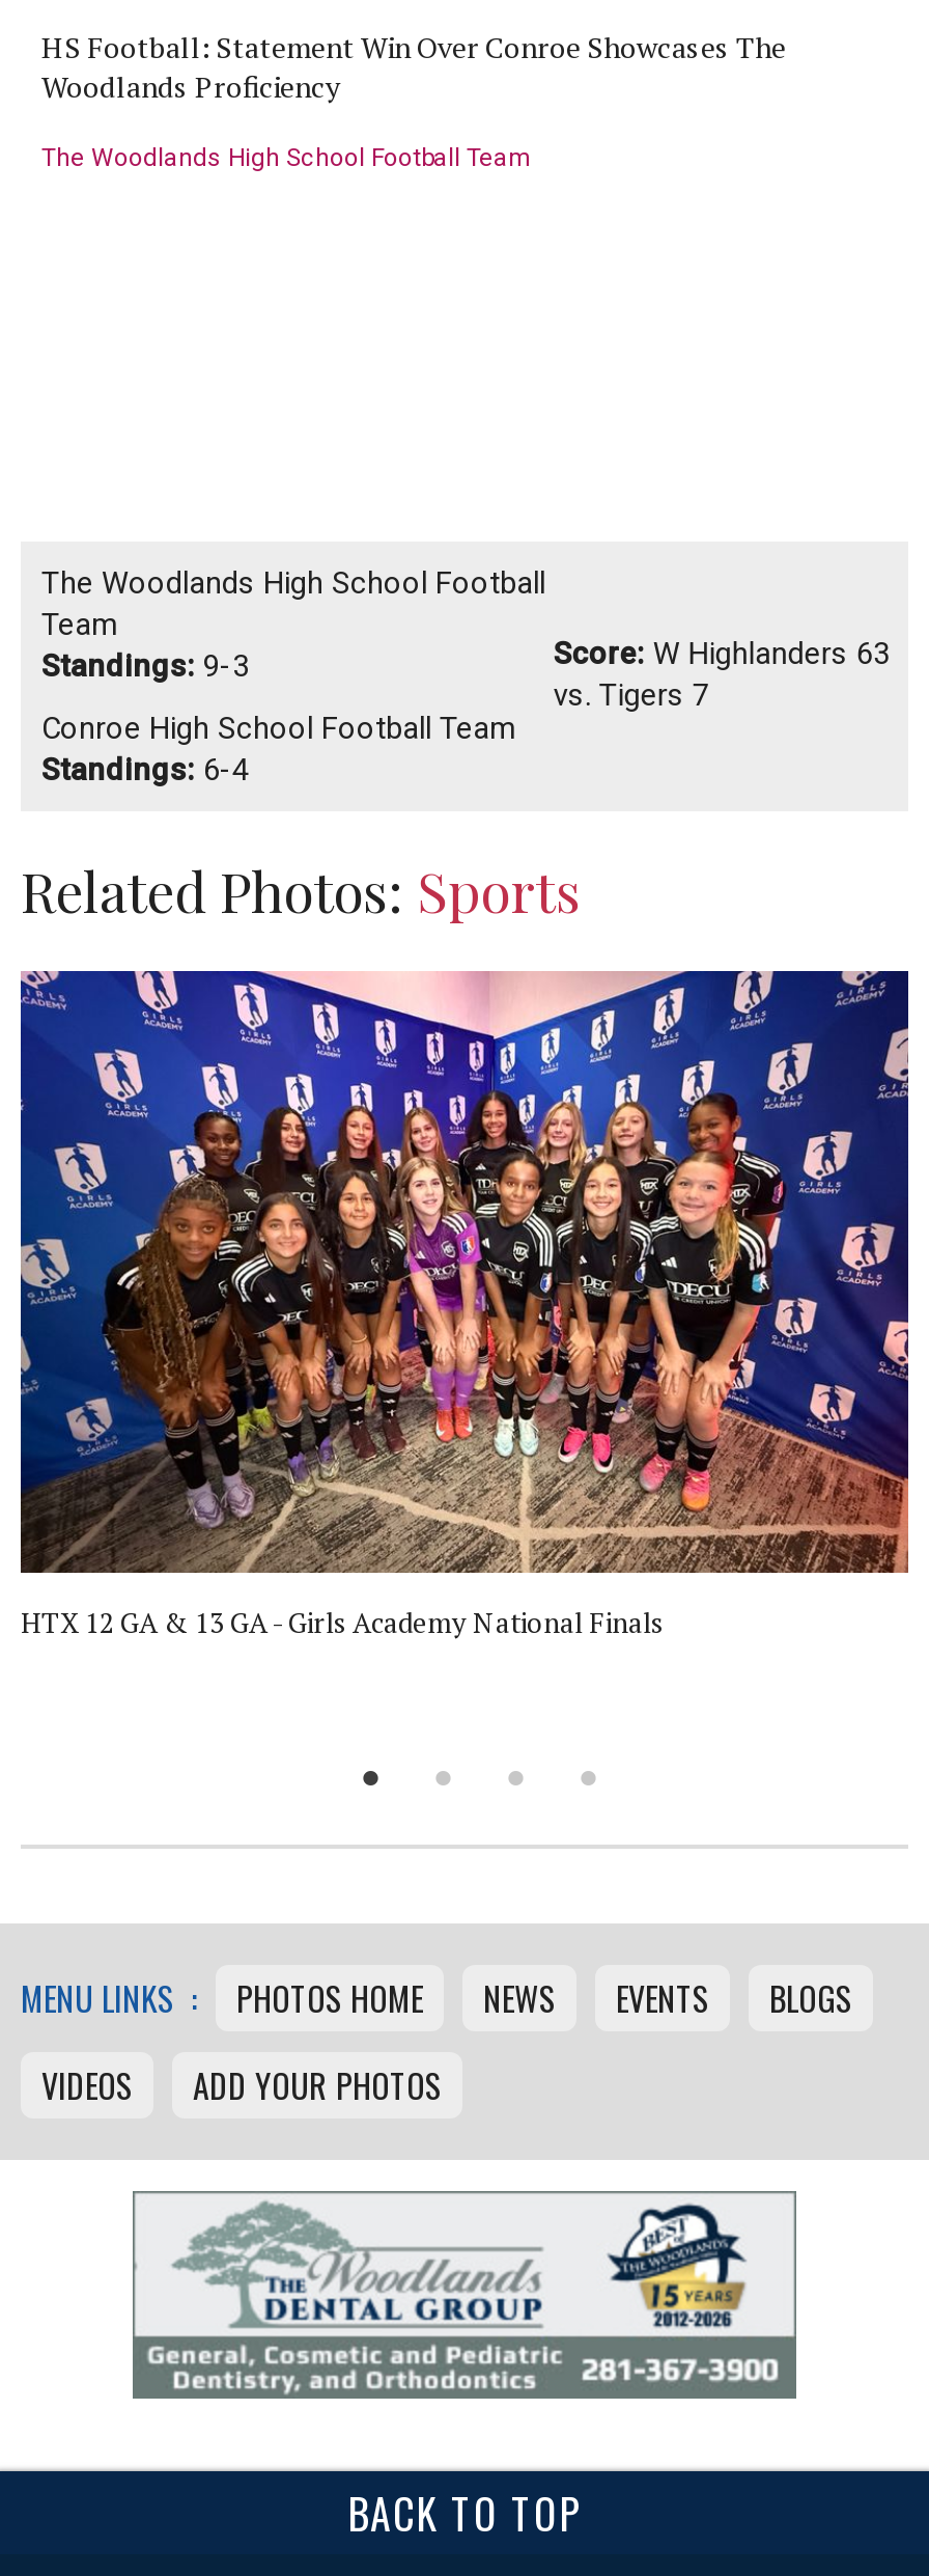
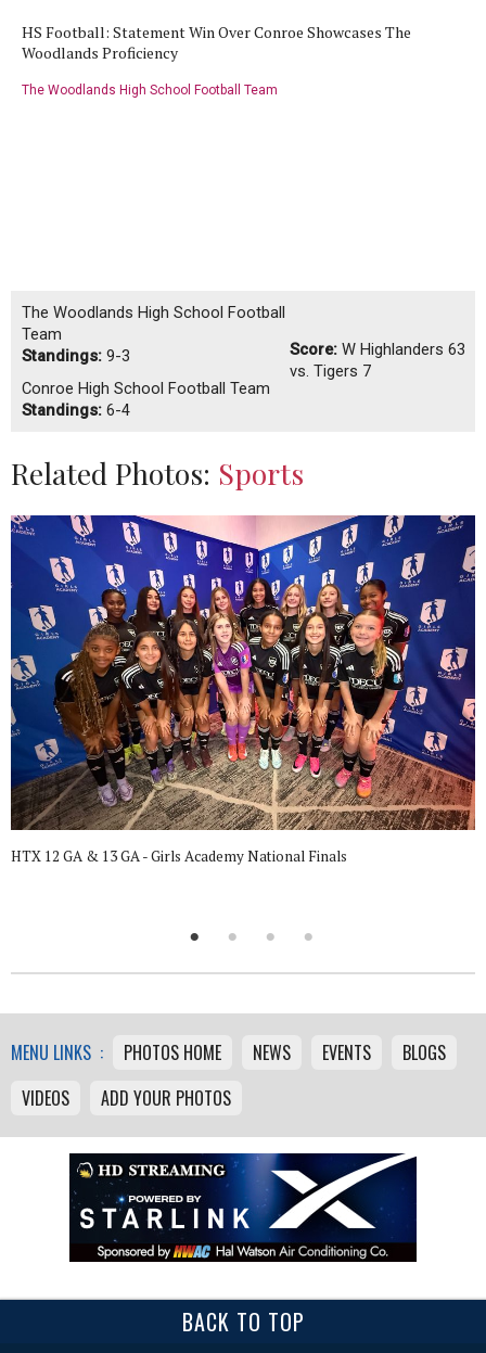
- [image]
+ [image]
